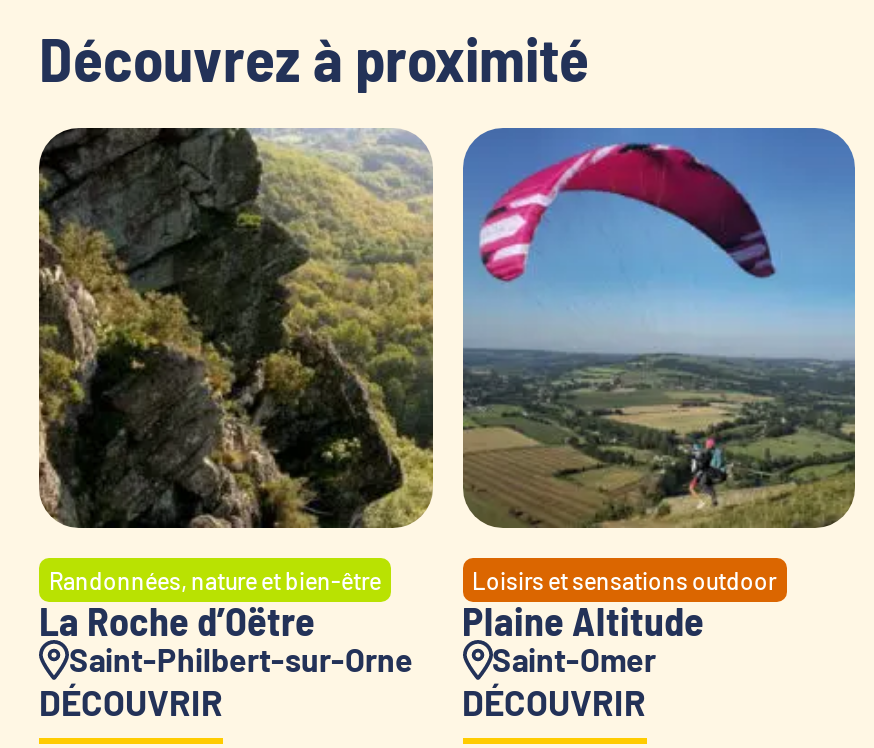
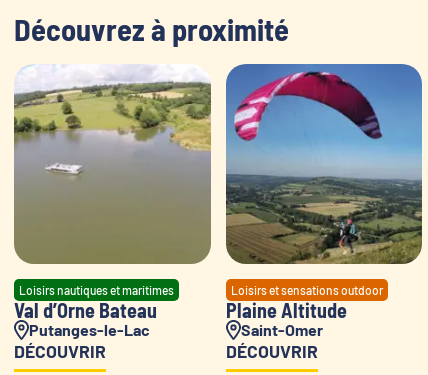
- [image]
- Randonnées, nature et bien-être
- La Roche d’Oëtre
- Saint-Philbert-sur-Orne
+ [image]
+ Loisirs nautiques et maritimes
+ Val d’Orne Bateau
+ Putanges-le-Lac
